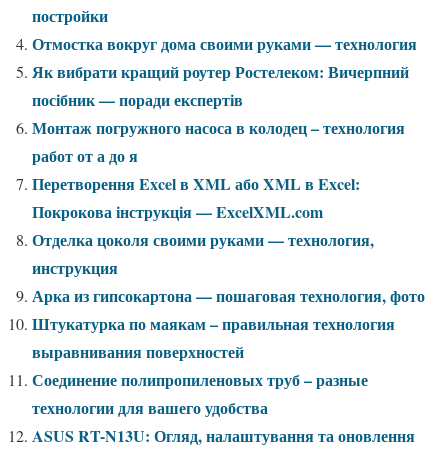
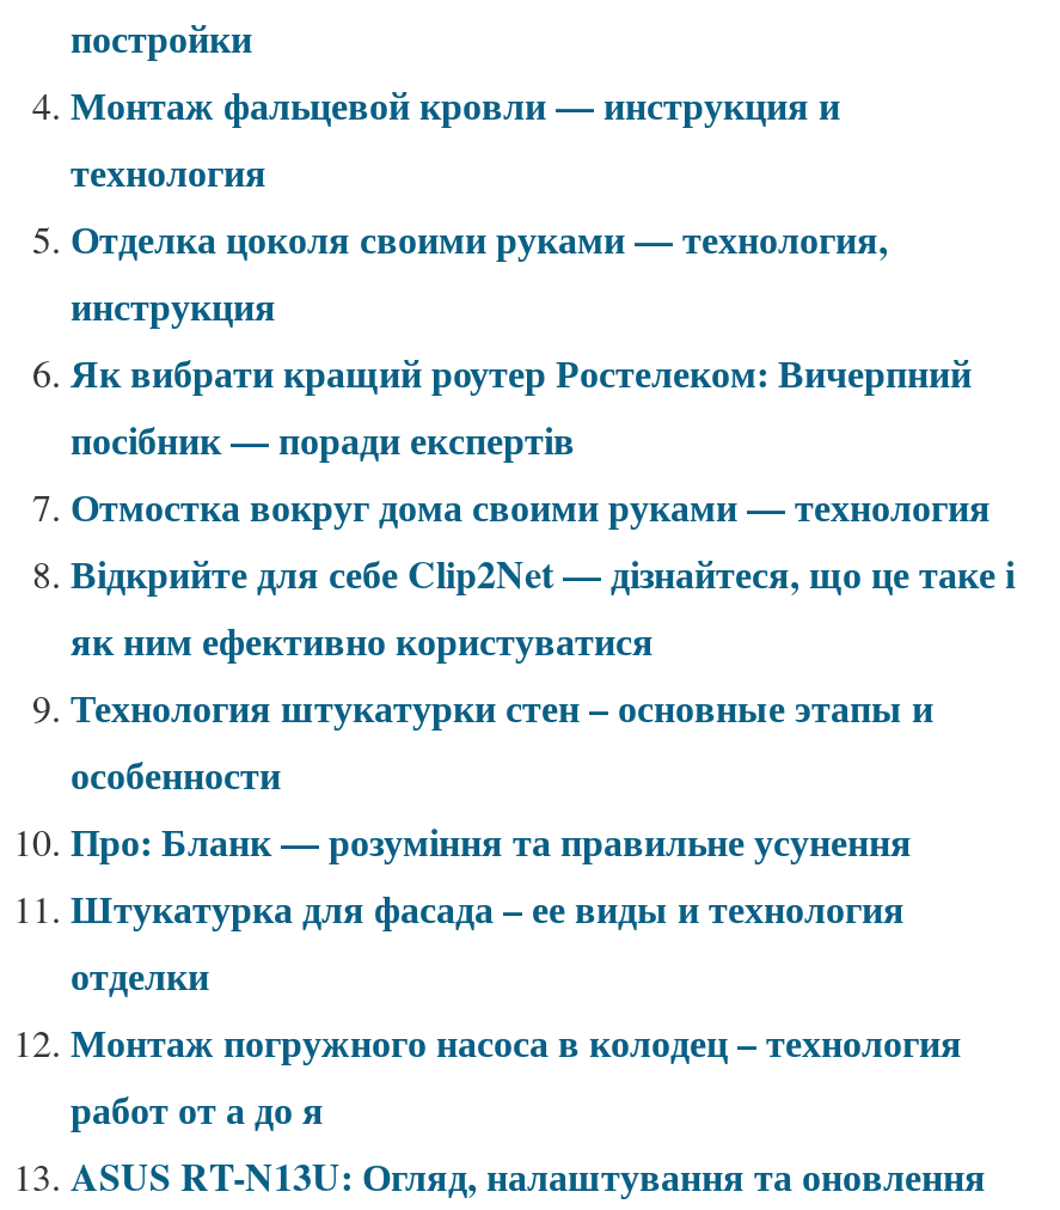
moved down: Отмостка вокруг дома своими руками — технология

+ Монтаж фальцевой кровли — инструкция и
+ технология

moved down: Як вибрати кращий роутер Ростелеком: Вичерпний | посібник — поради експертів

+ Відкрийте для себе Clip2Net — дізнайтеся, що це таке і
+ як ним ефективно користуватися
+ Технология штукатурки стен – основные этапы и
+ особенности
+ Про: Бланк — розуміння та правильне усунення
+ Штукатурка для фасада – ее виды и технология
+ отделки

moved down: Монтаж погружного насоса в колодец – технология | работ от а до я

- Перетворення Excel в XML або XML в Excel:
- Покрокова інструкція — ExcelXML.com
- Арка из гипсокартона — пошаговая технология, фото
- Штукатурка по маякам – правильная технология
- выравнивания поверхностей
- Соединение полипропиленовых труб – разные
- технологии для вашего удобства

moved up: Отделка цоколя своими руками — технология, | инструкция
